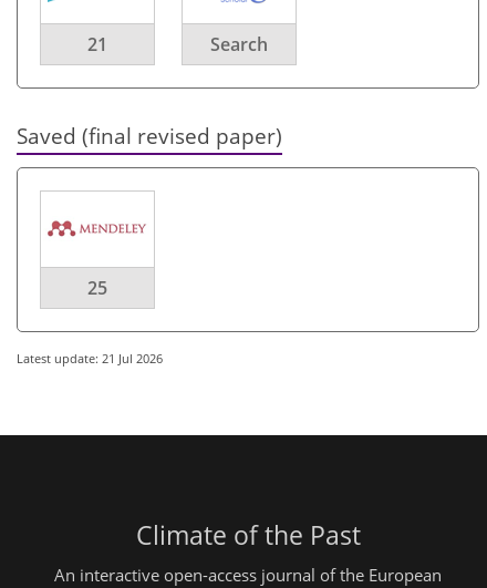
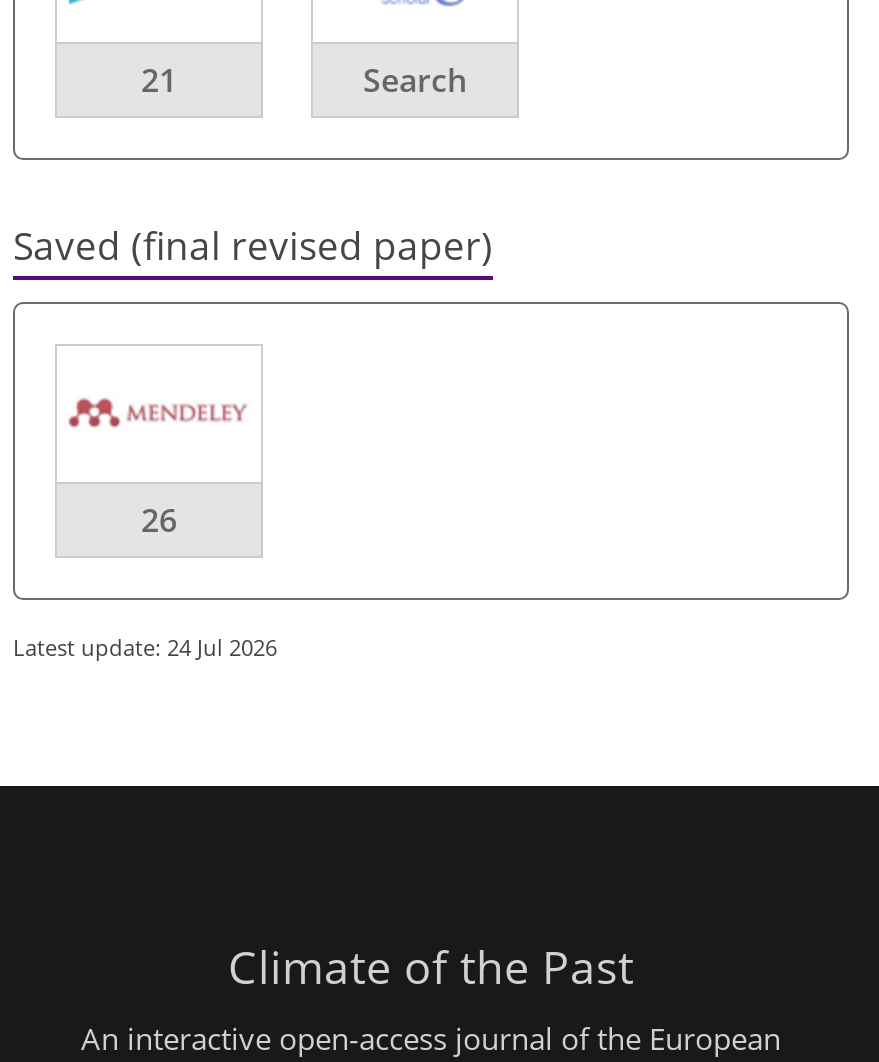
- 25
+ 26

- Latest update: 21 Jul 2026
+ Latest update: 24 Jul 2026
